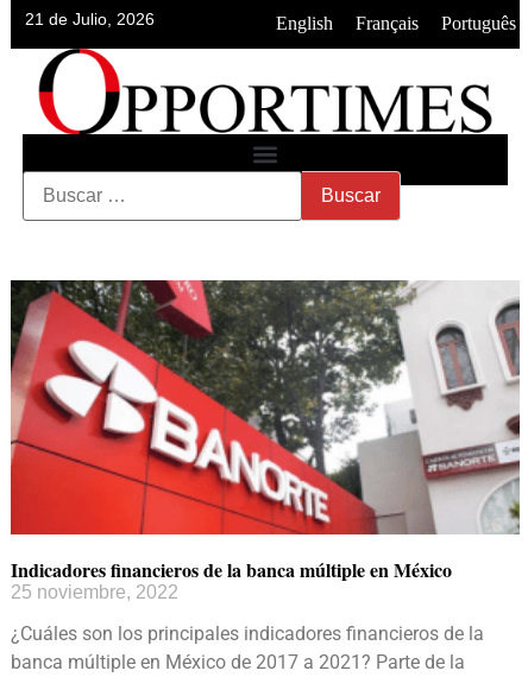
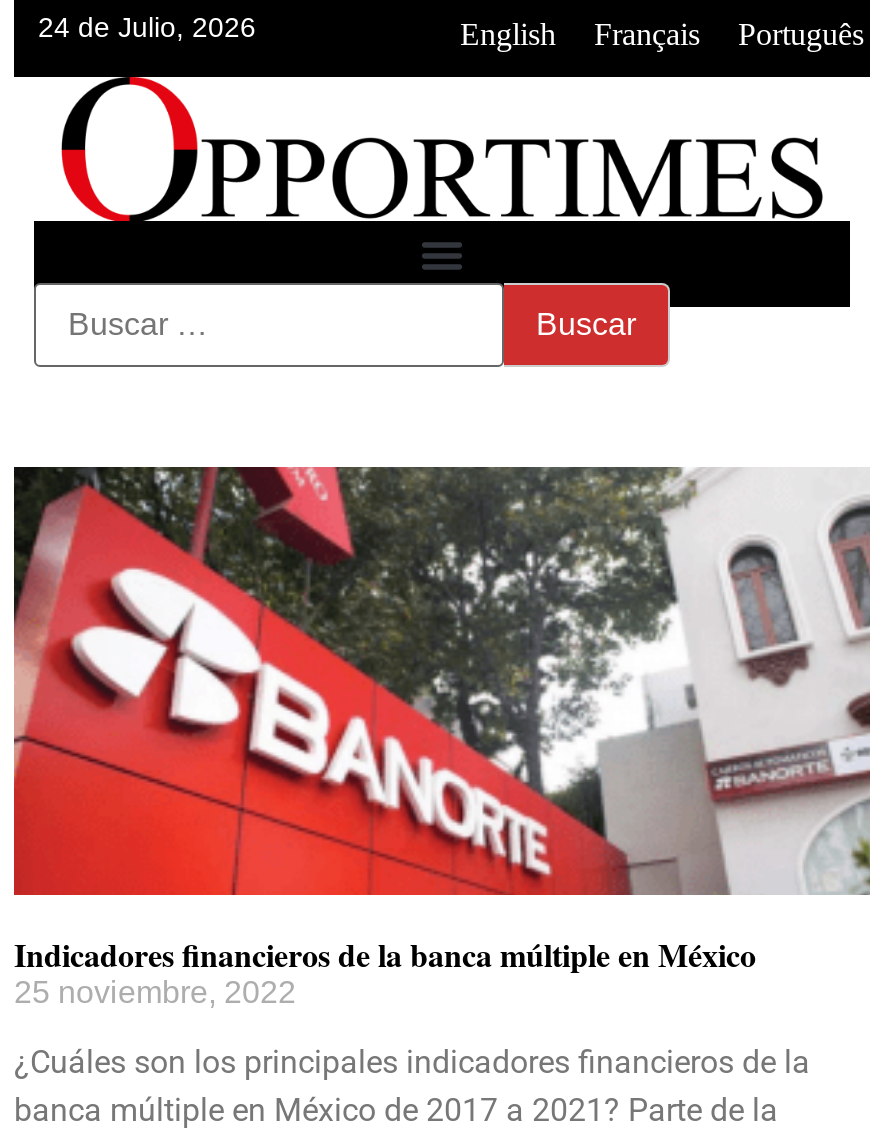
- 21 de Julio, 2026
+ 24 de Julio, 2026
